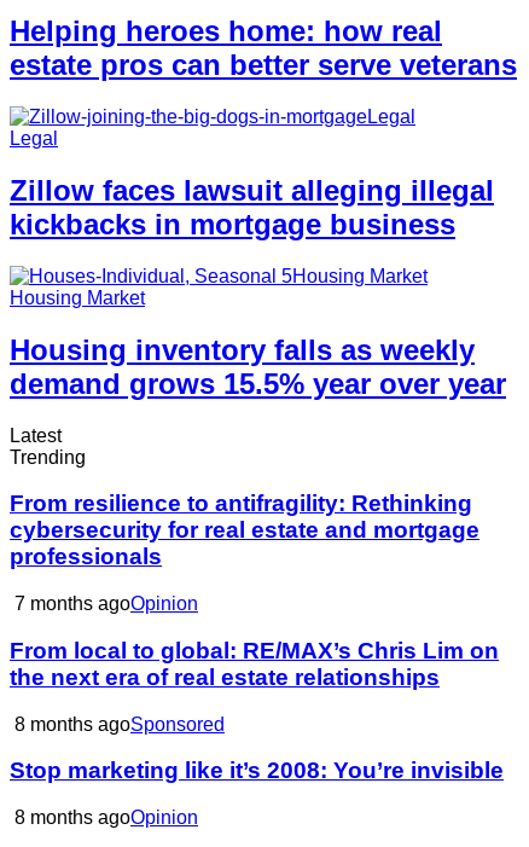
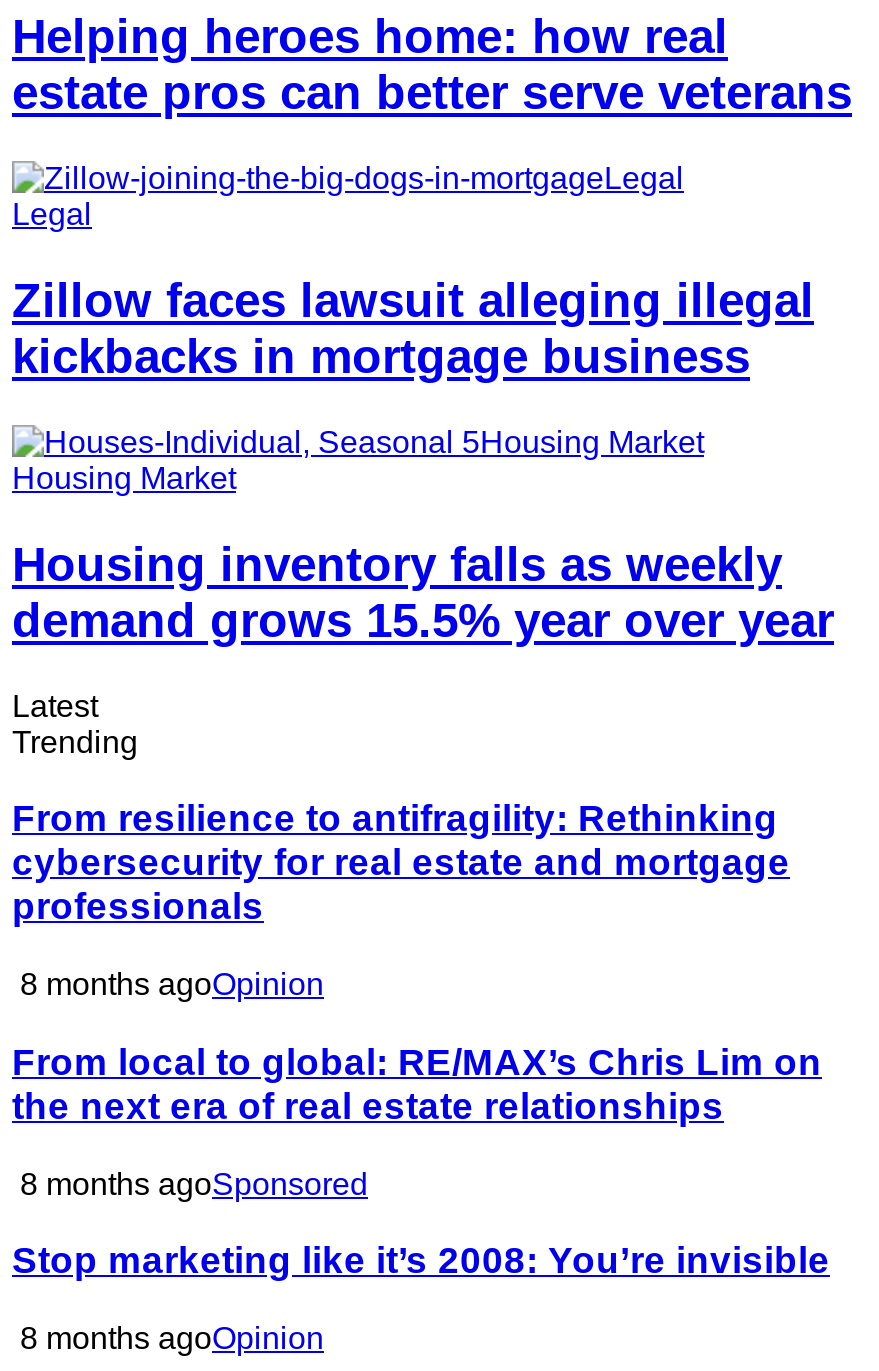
- 7 months agoOpinion
+ 8 months agoOpinion
